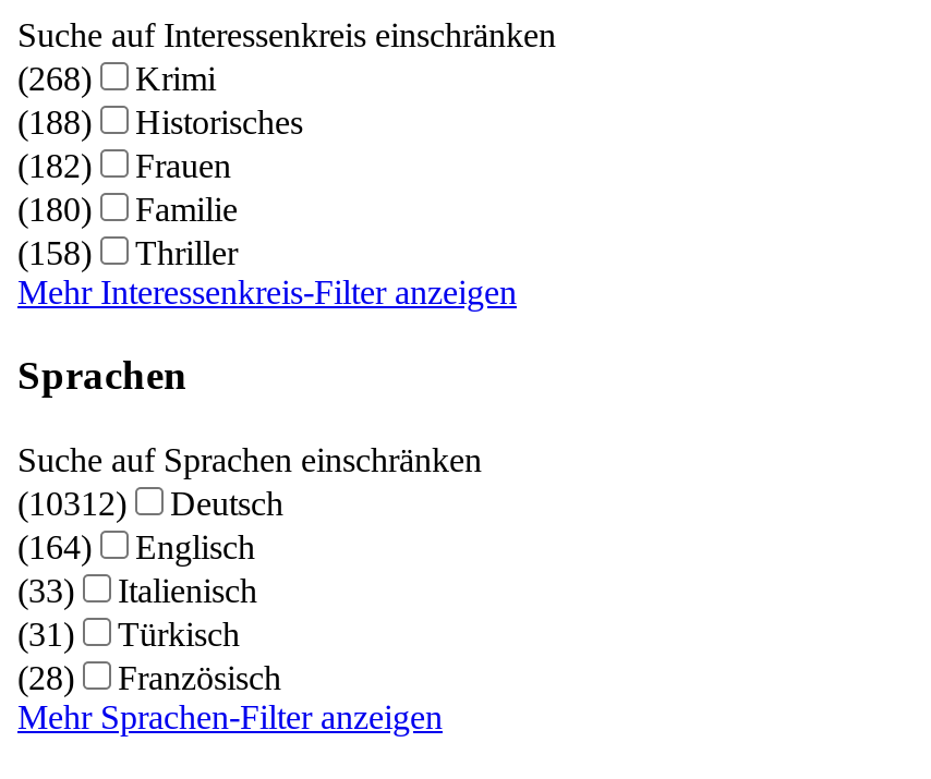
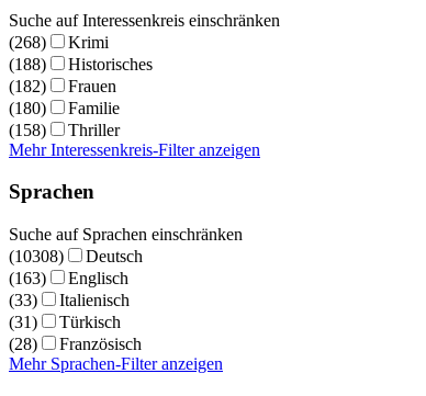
- (10312) Deutsch
+ (10308) Deutsch

- (164) Englisch
+ (163) Englisch
